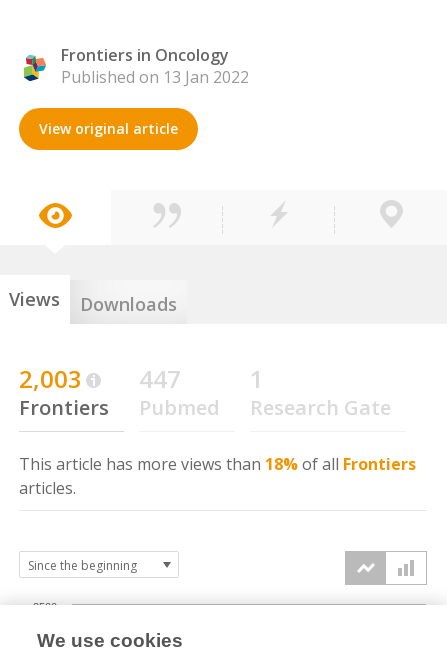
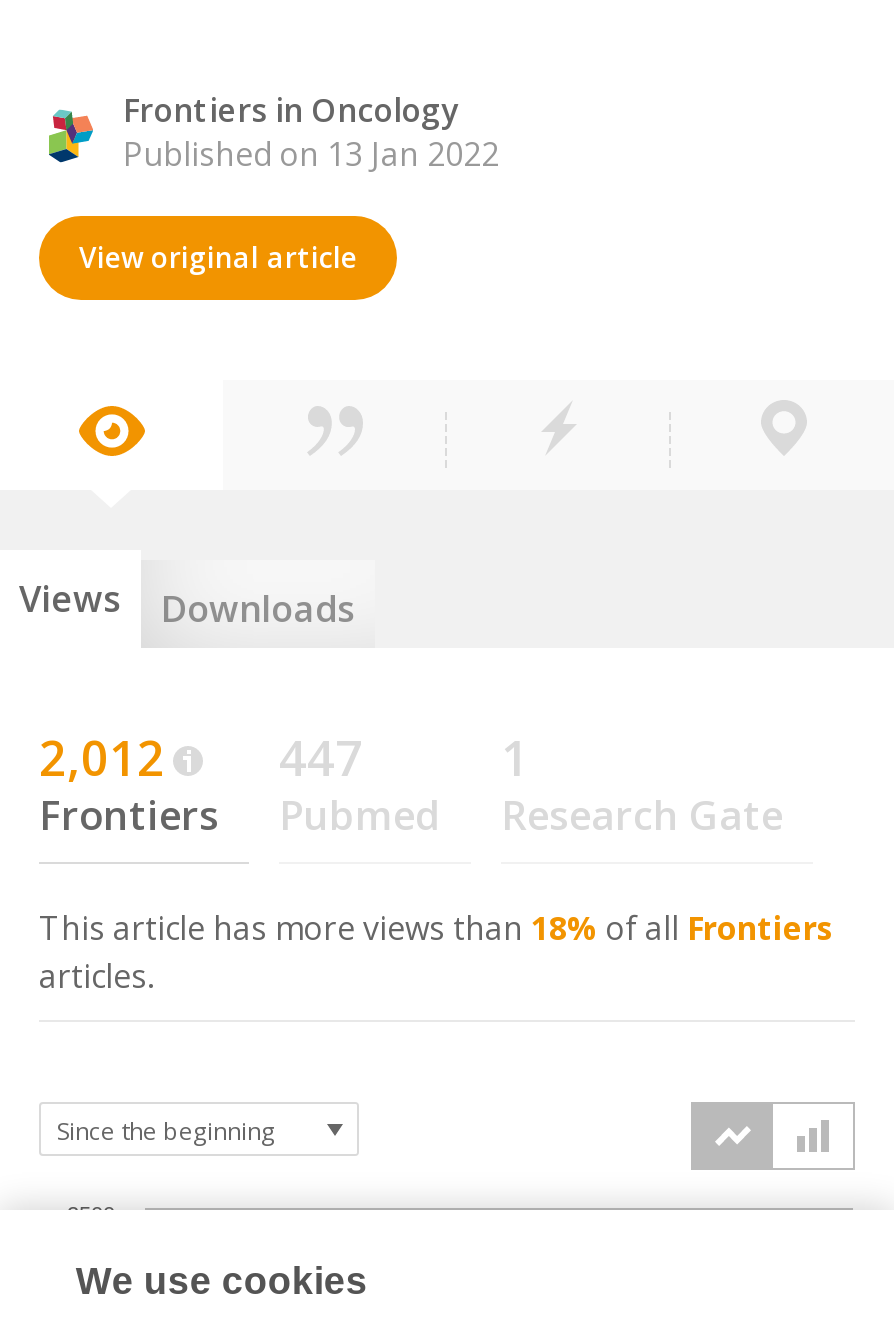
- 2,003
+ 2,012
